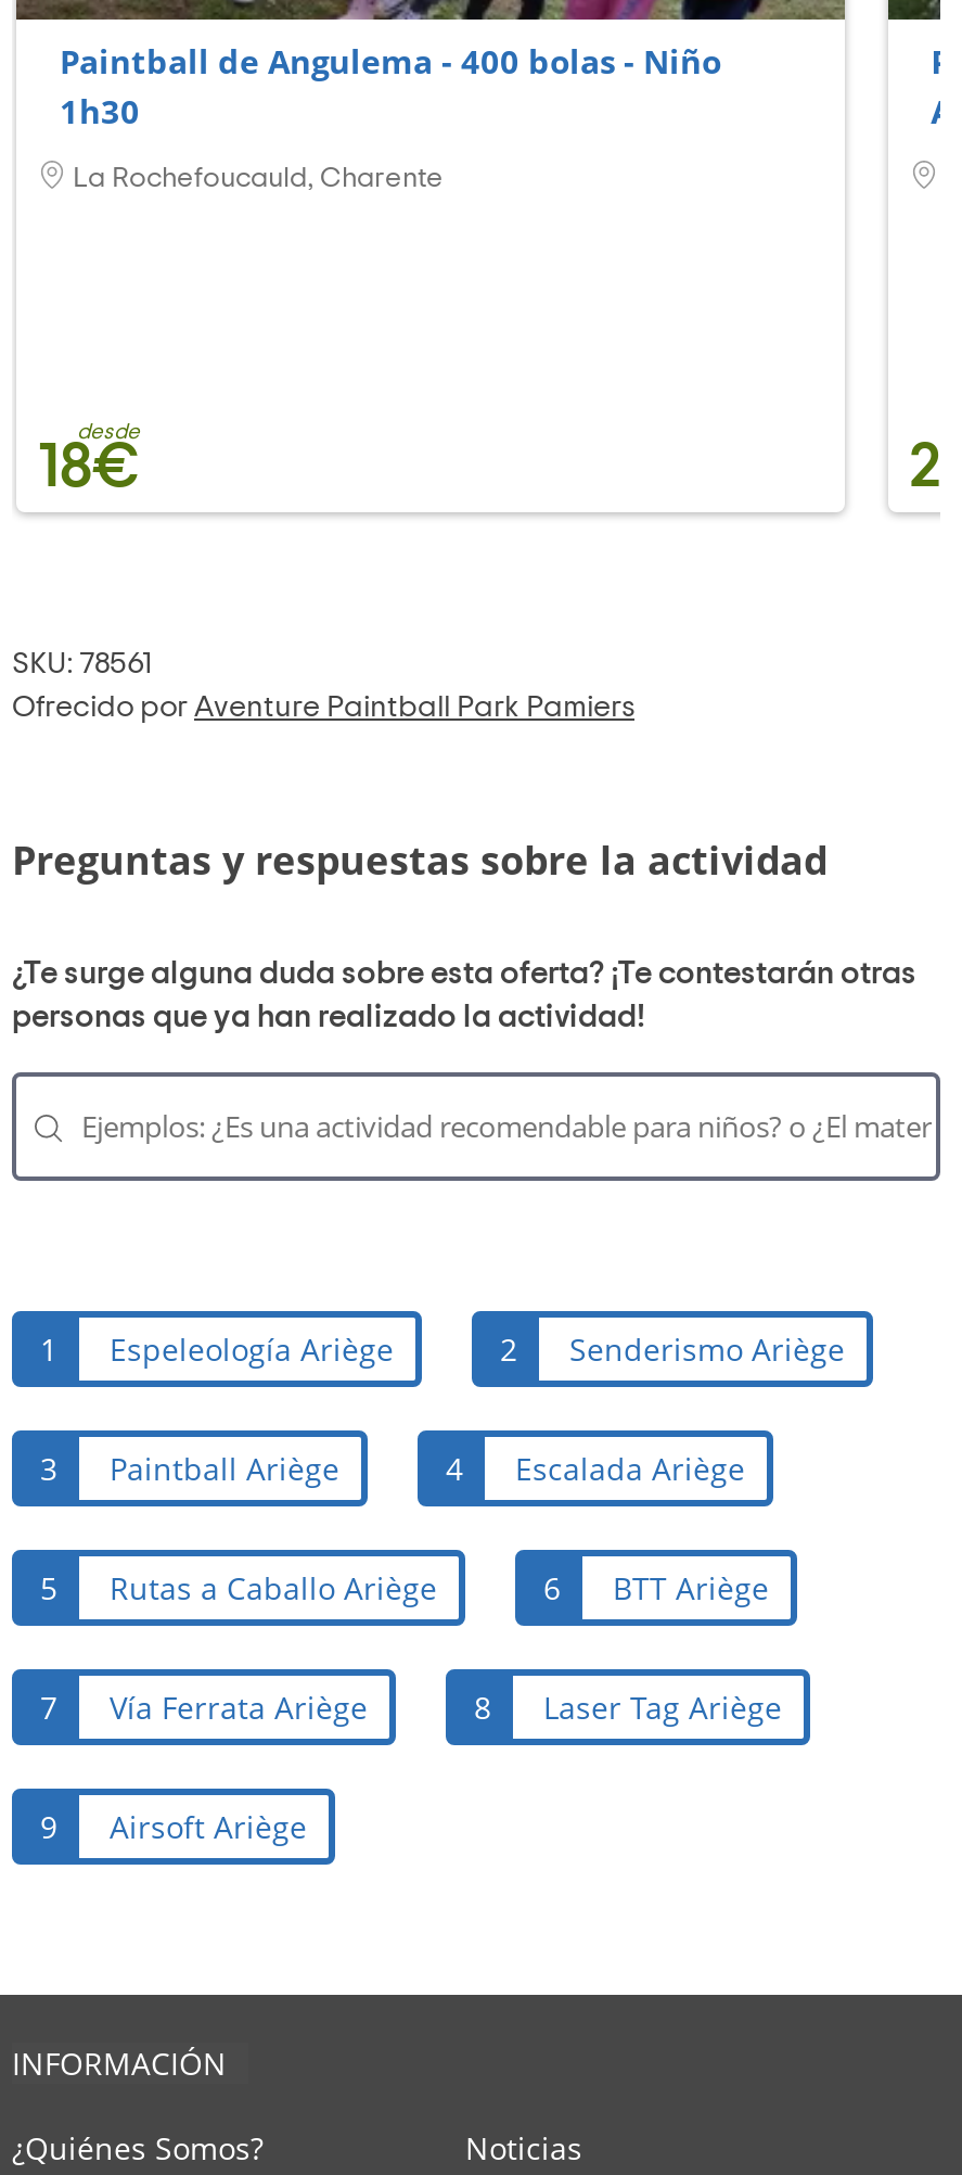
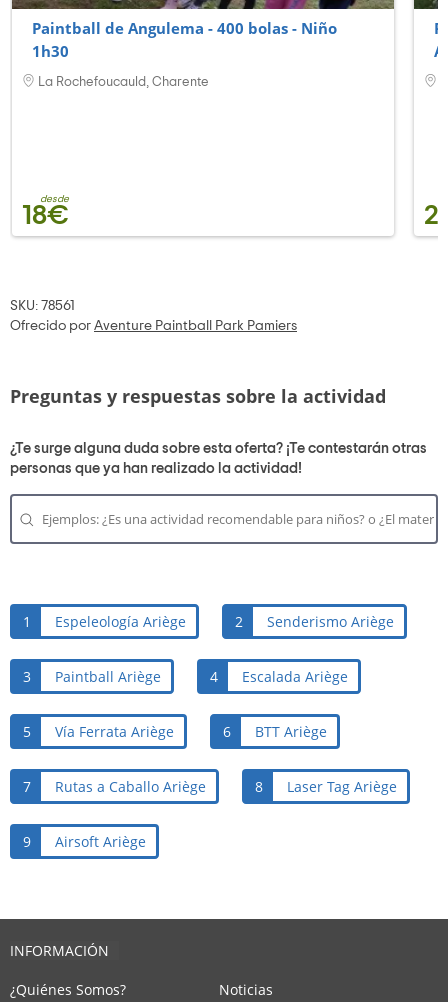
moved down: Rutas a Caballo Ariège

moved up: Vía Ferrata Ariège
